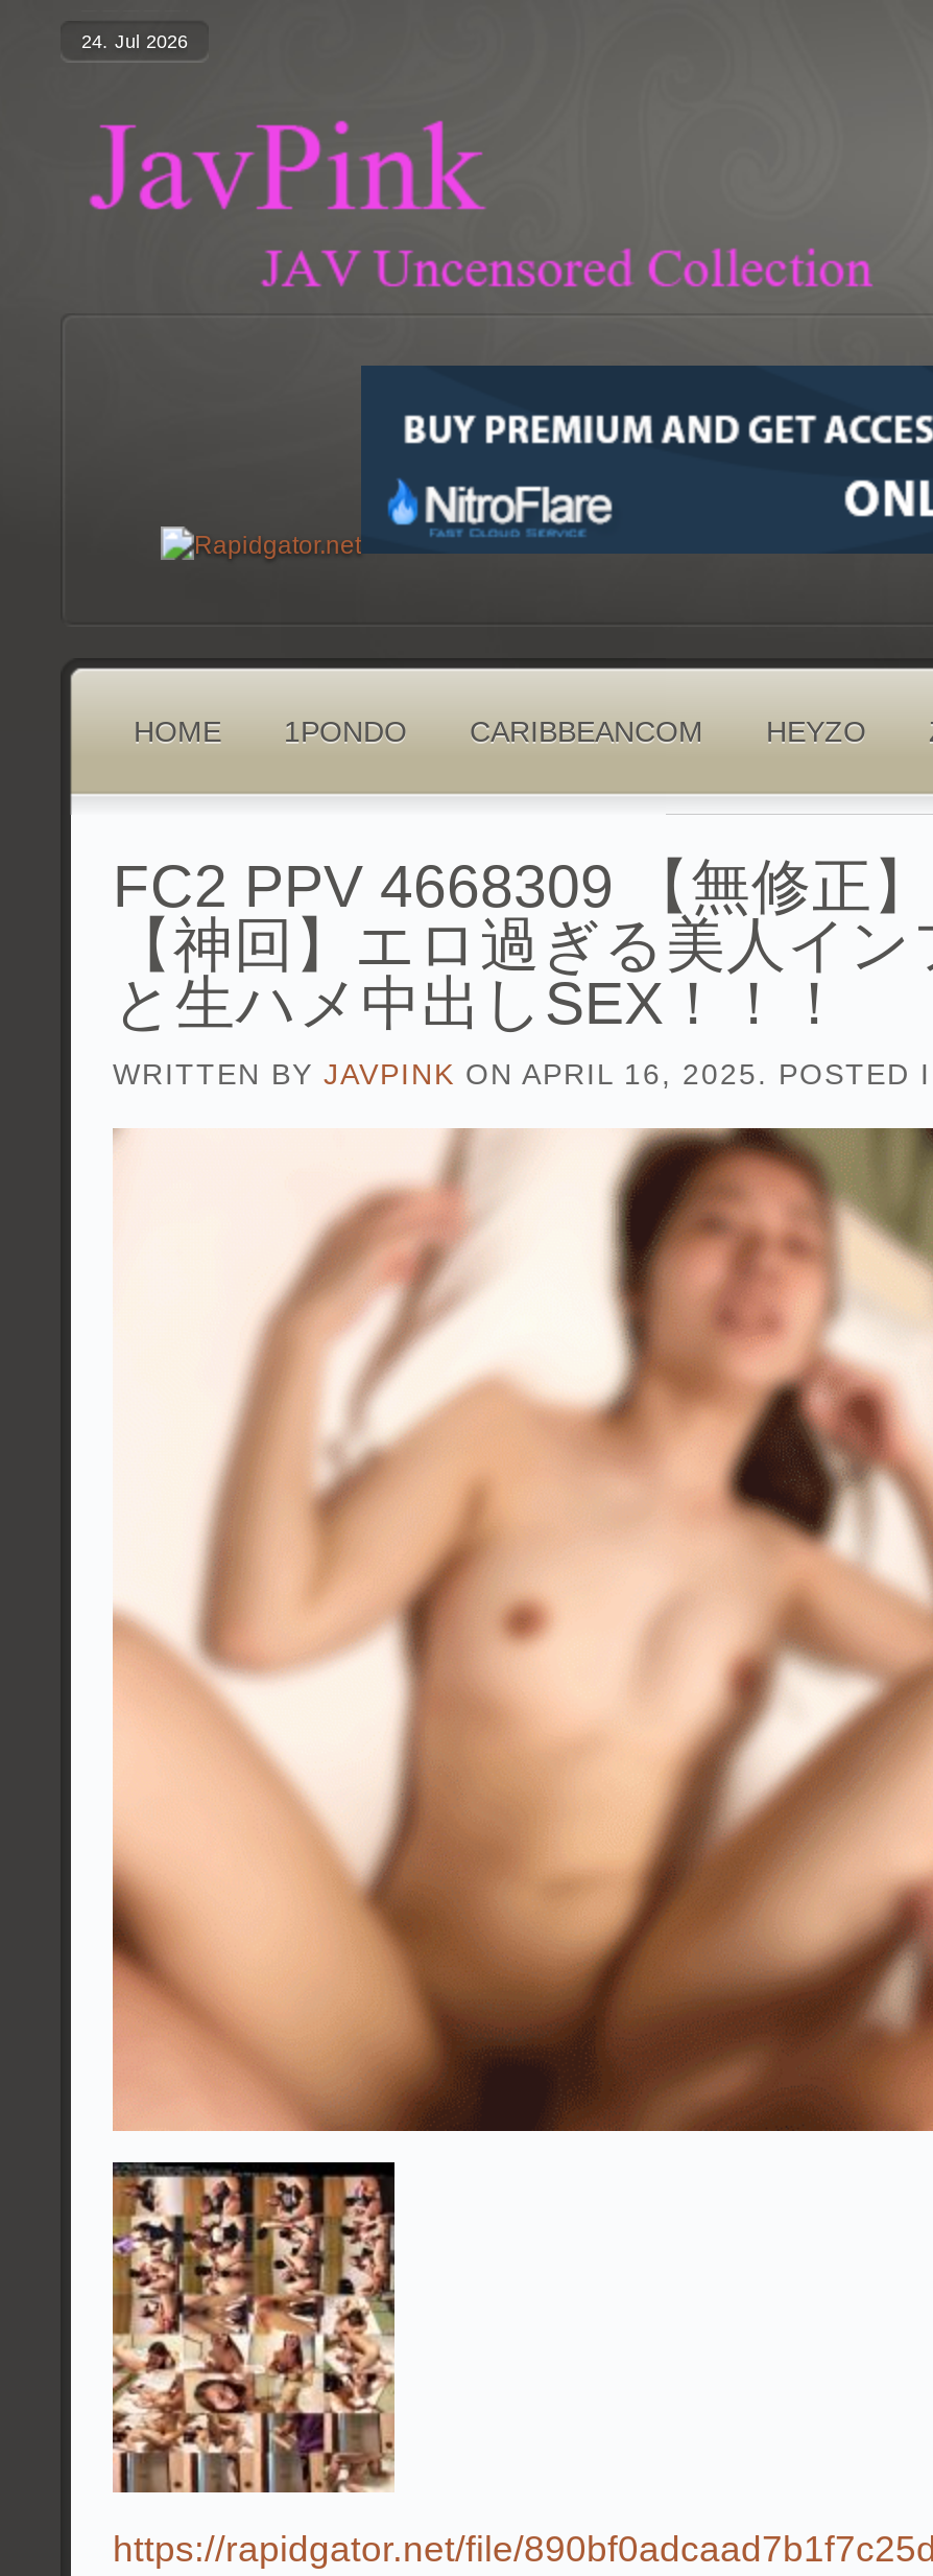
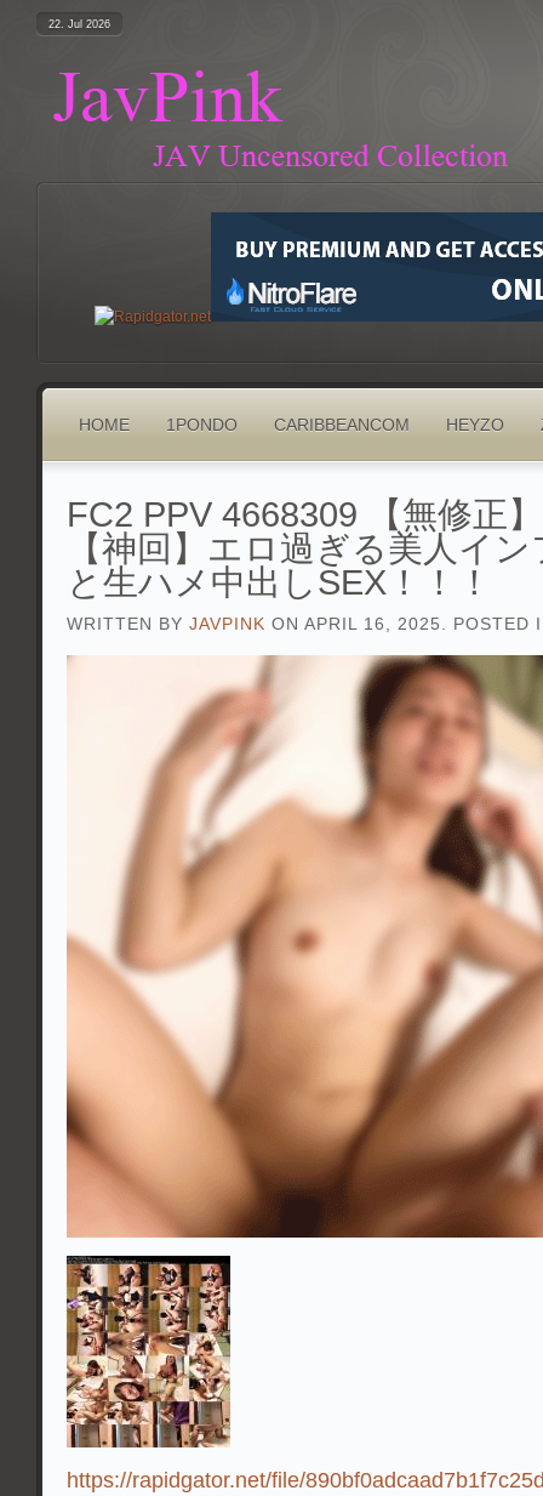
- 24. Jul 2026
+ 22. Jul 2026
